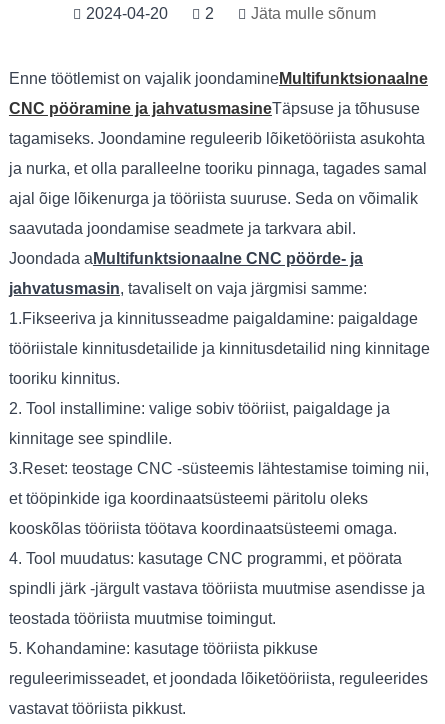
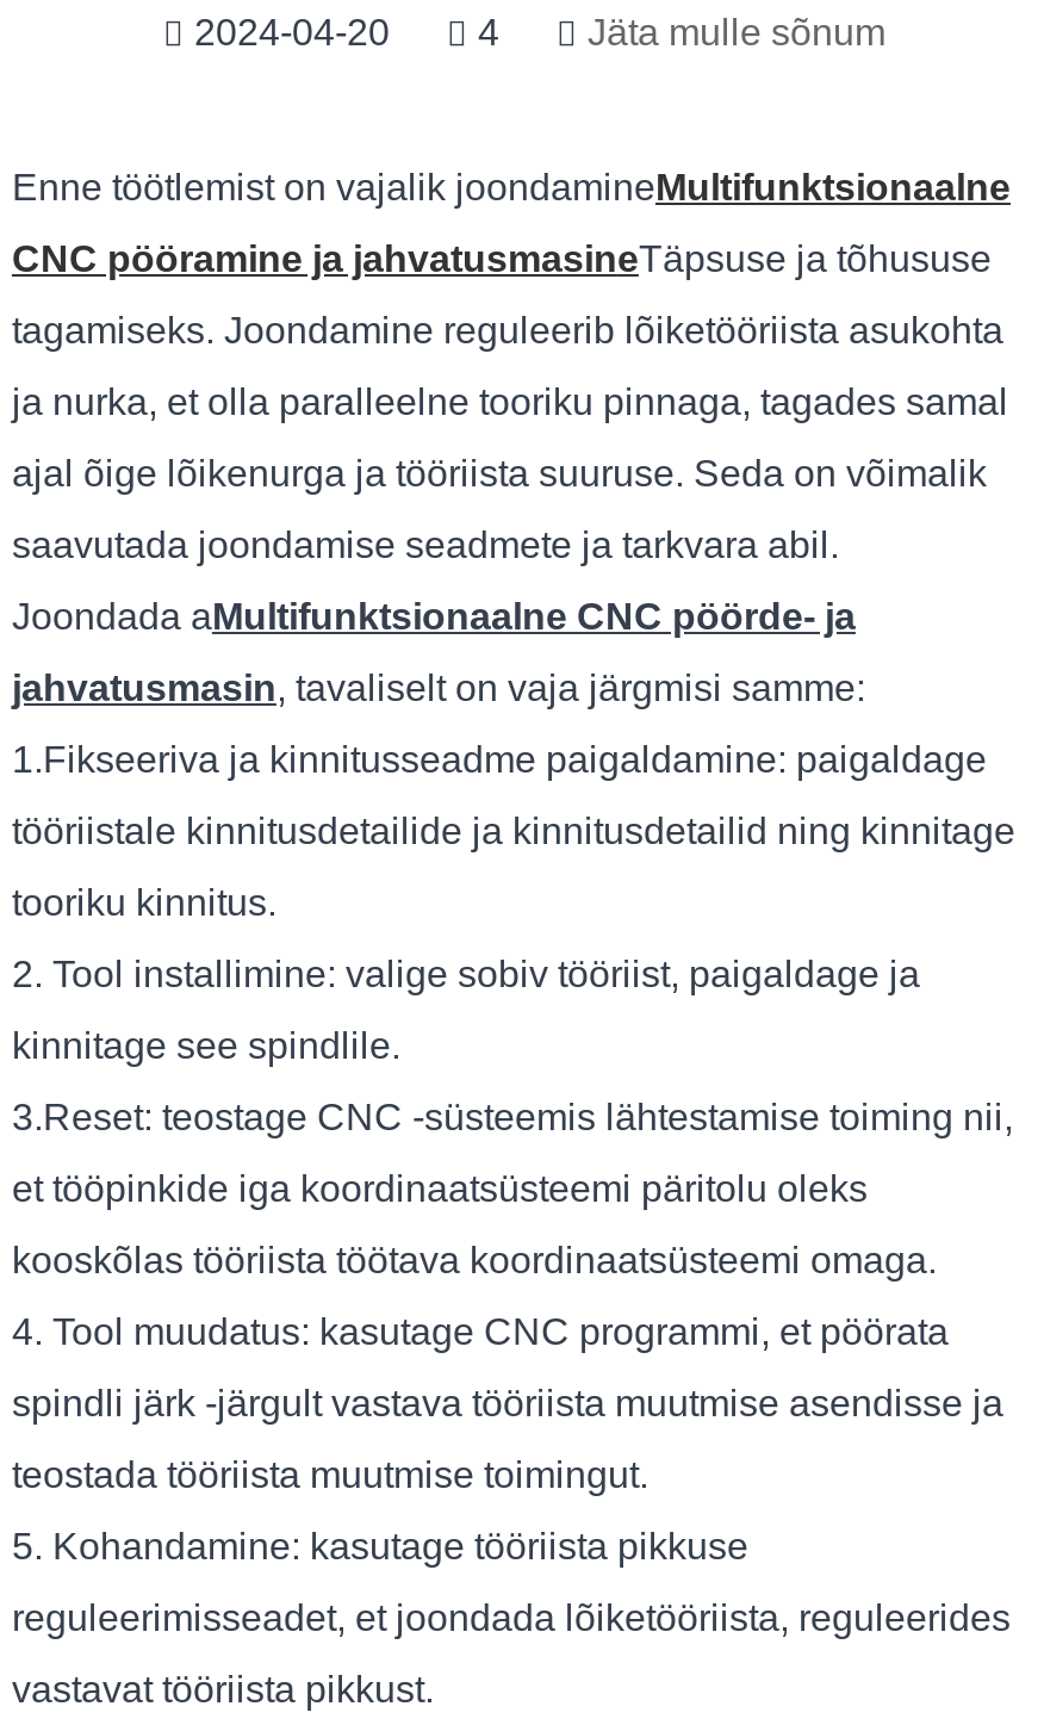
- 2024-04-20 2
+ 2024-04-20 4
